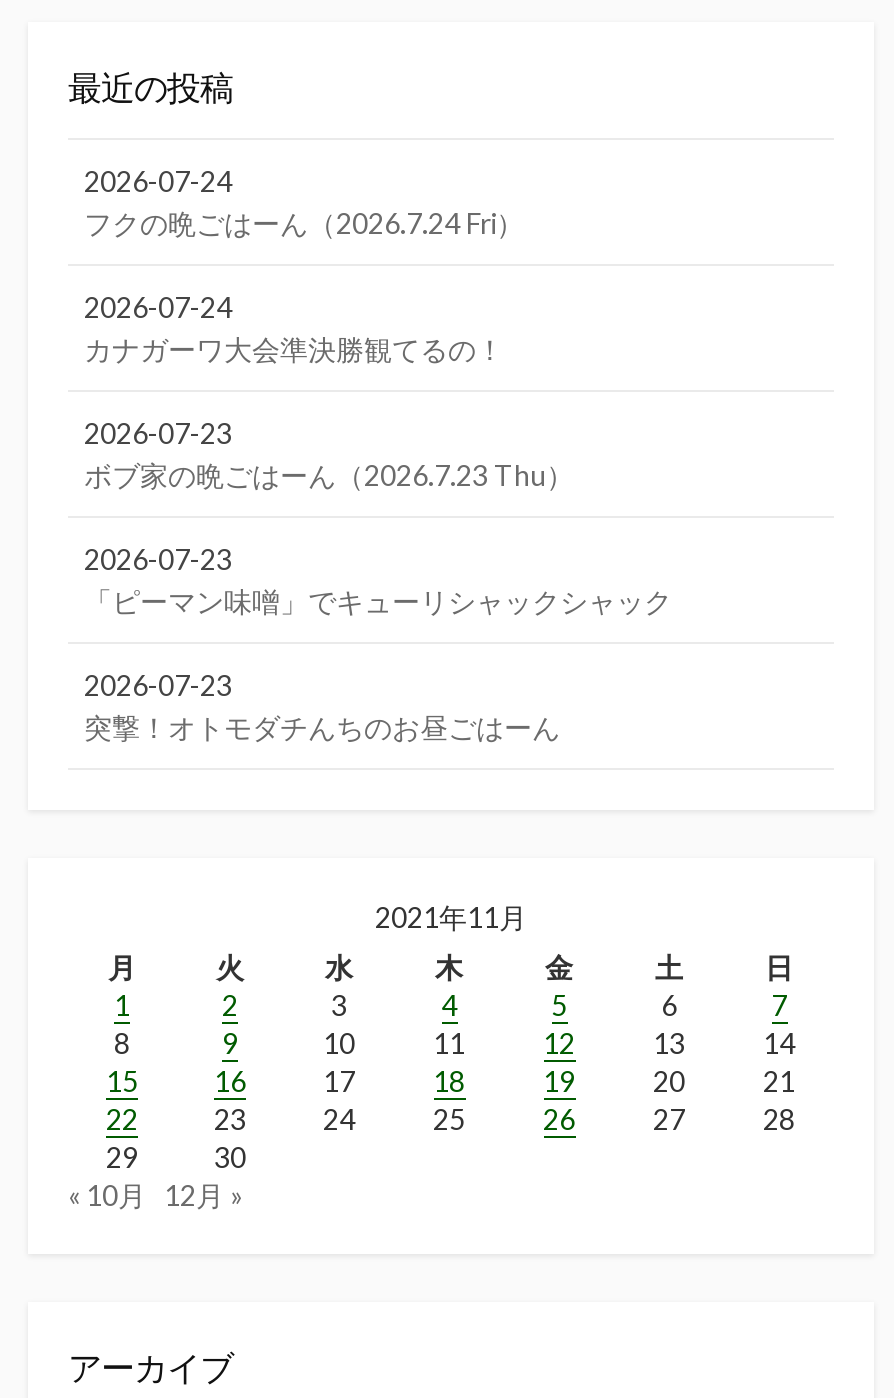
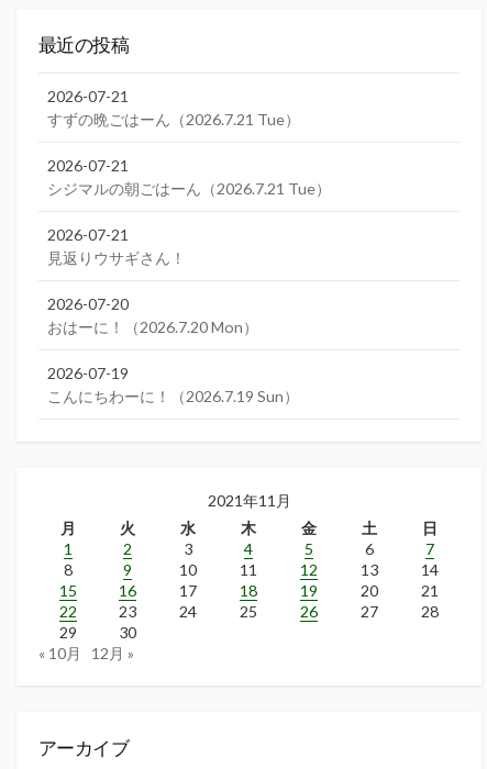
- 2026-07-24
- フクの晩ごはーん（2026.7.24 Fri）
+ 2026-07-21
+ すずの晩ごはーん（2026.7.21 Tue）

- 2026-07-24
- カナガーワ大会準決勝観てるの！
+ 2026-07-21
+ シジマルの朝ごはーん（2026.7.21 Tue）

- 2026-07-23
- ボブ家の晩ごはーん（2026.7.23 Thu）
+ 2026-07-21
+ 見返りウサギさん！

- 2026-07-23
- 「ピーマン味噌」でキューリシャックシャック
+ 2026-07-20
+ おはーに！（2026.7.20 Mon）

- 2026-07-23
- 突撃！オトモダチんちのお昼ごはーん
+ 2026-07-19
+ こんにちわーに！（2026.7.19 Sun）
